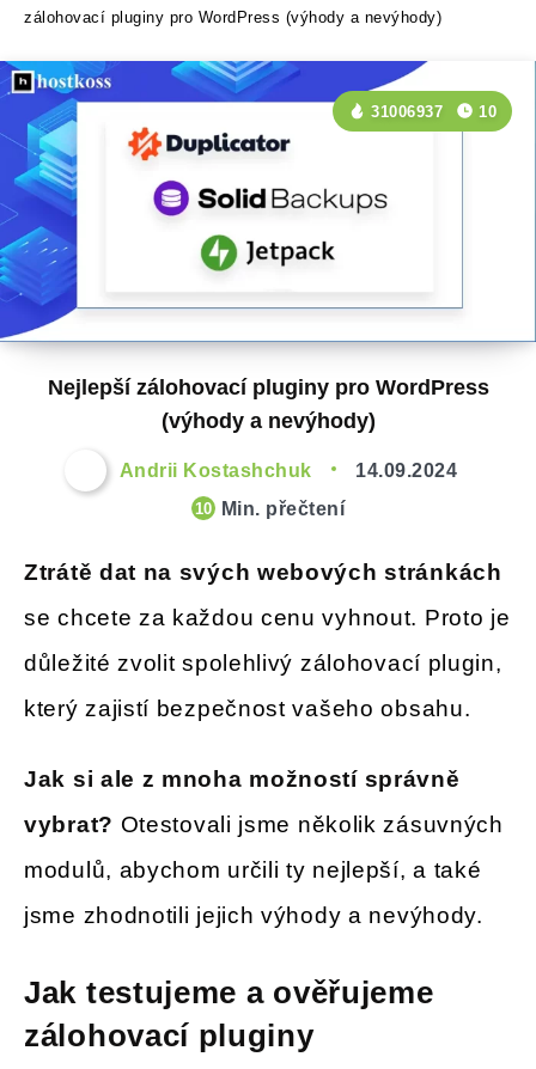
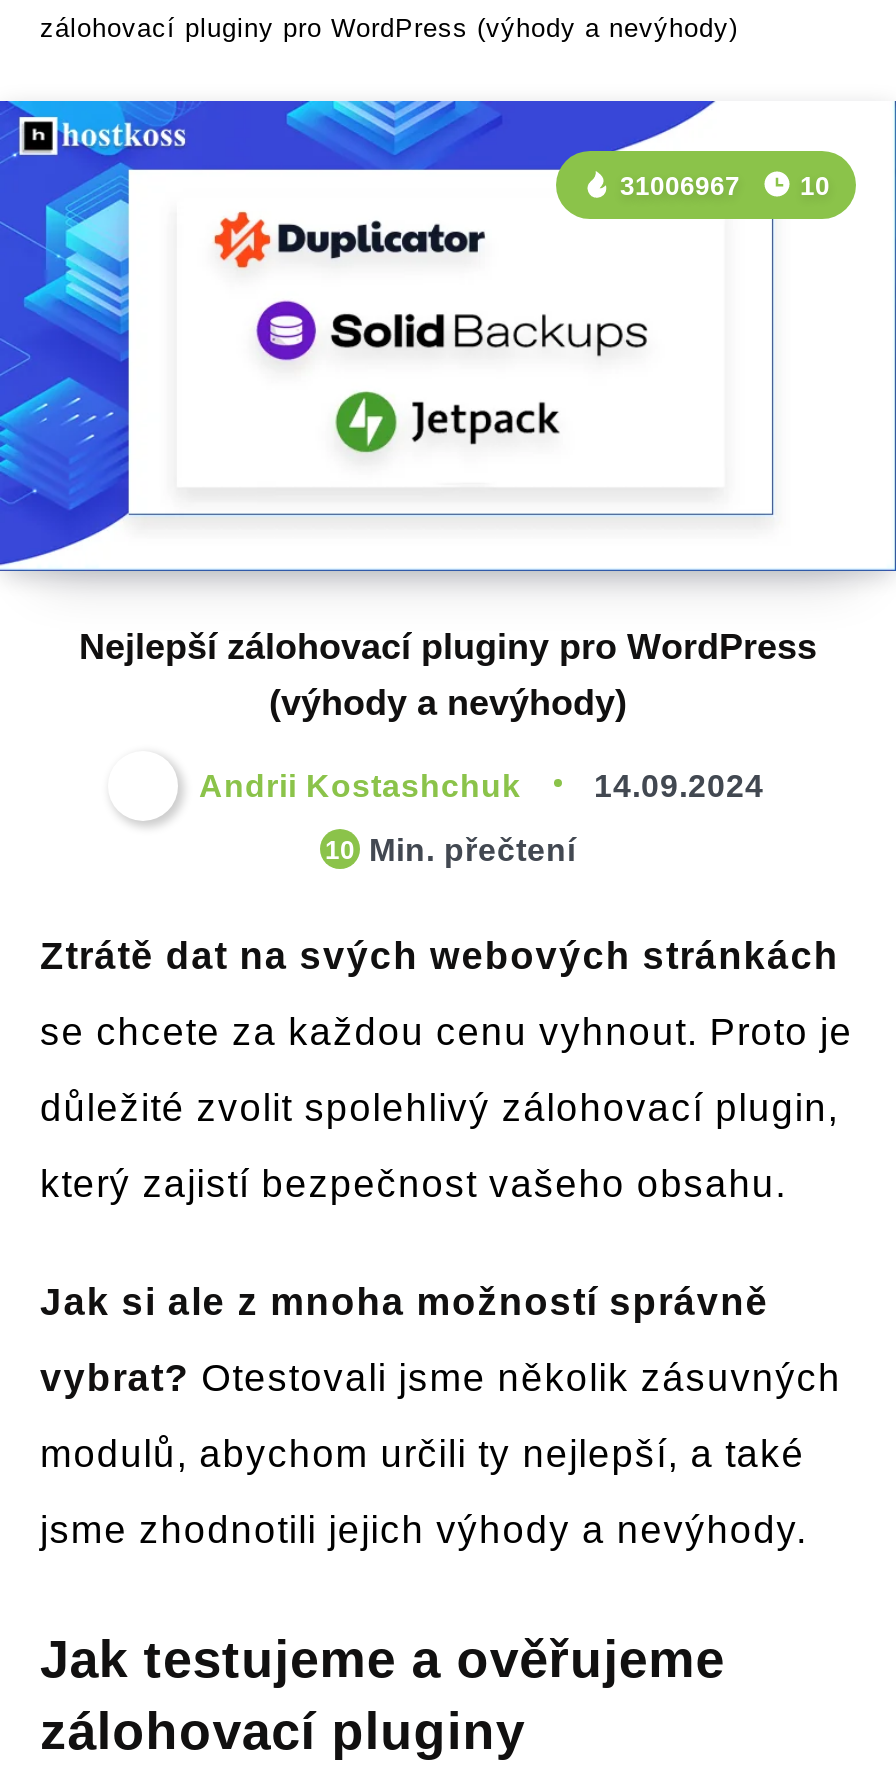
- 31006937 10
+ 31006967 10
